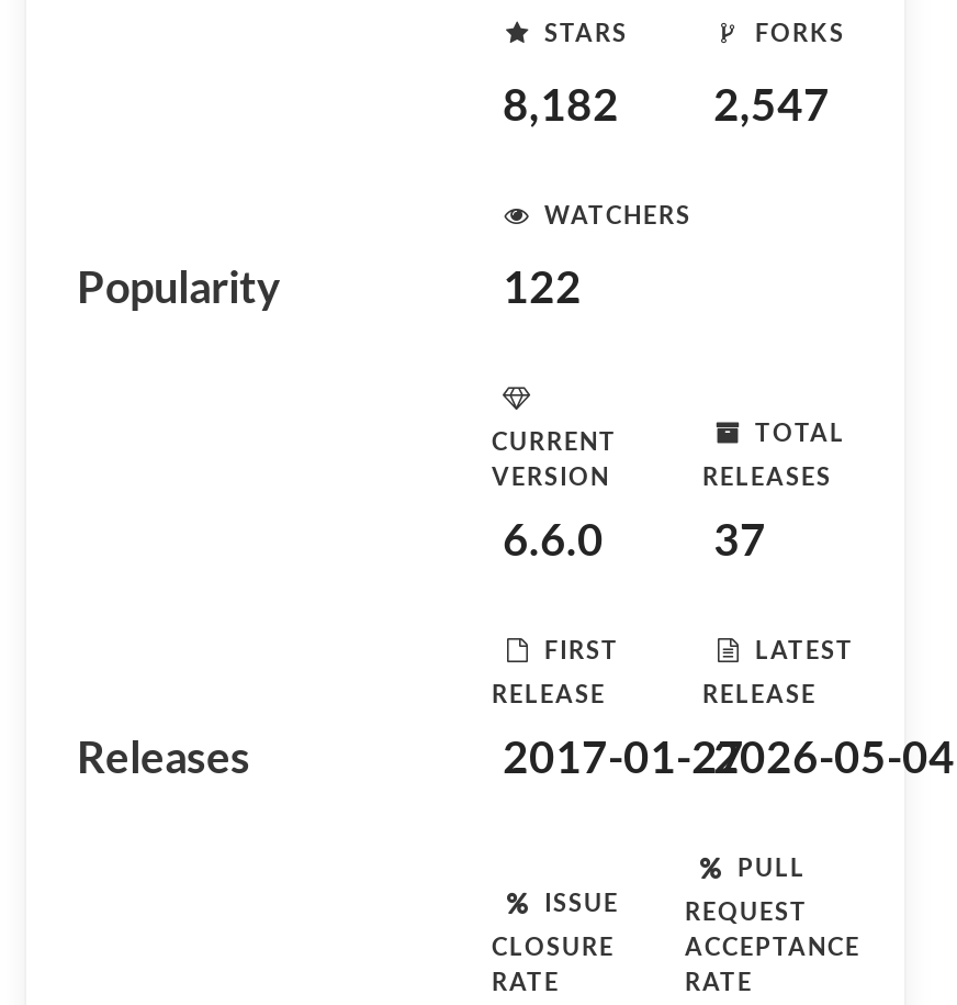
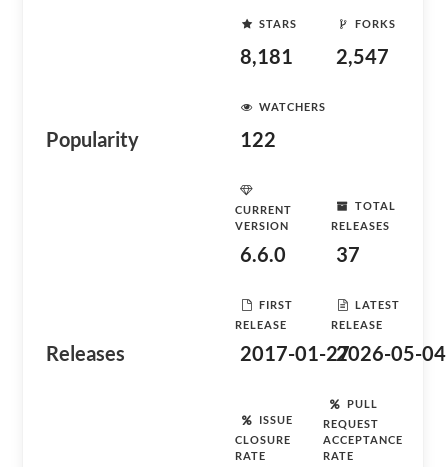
- 8,182 2,547
+ 8,181 2,547
